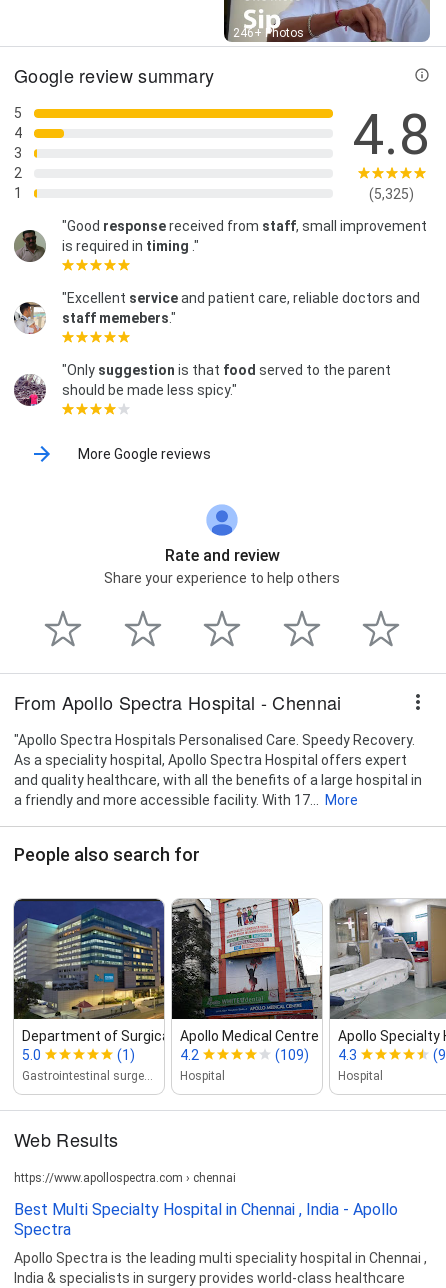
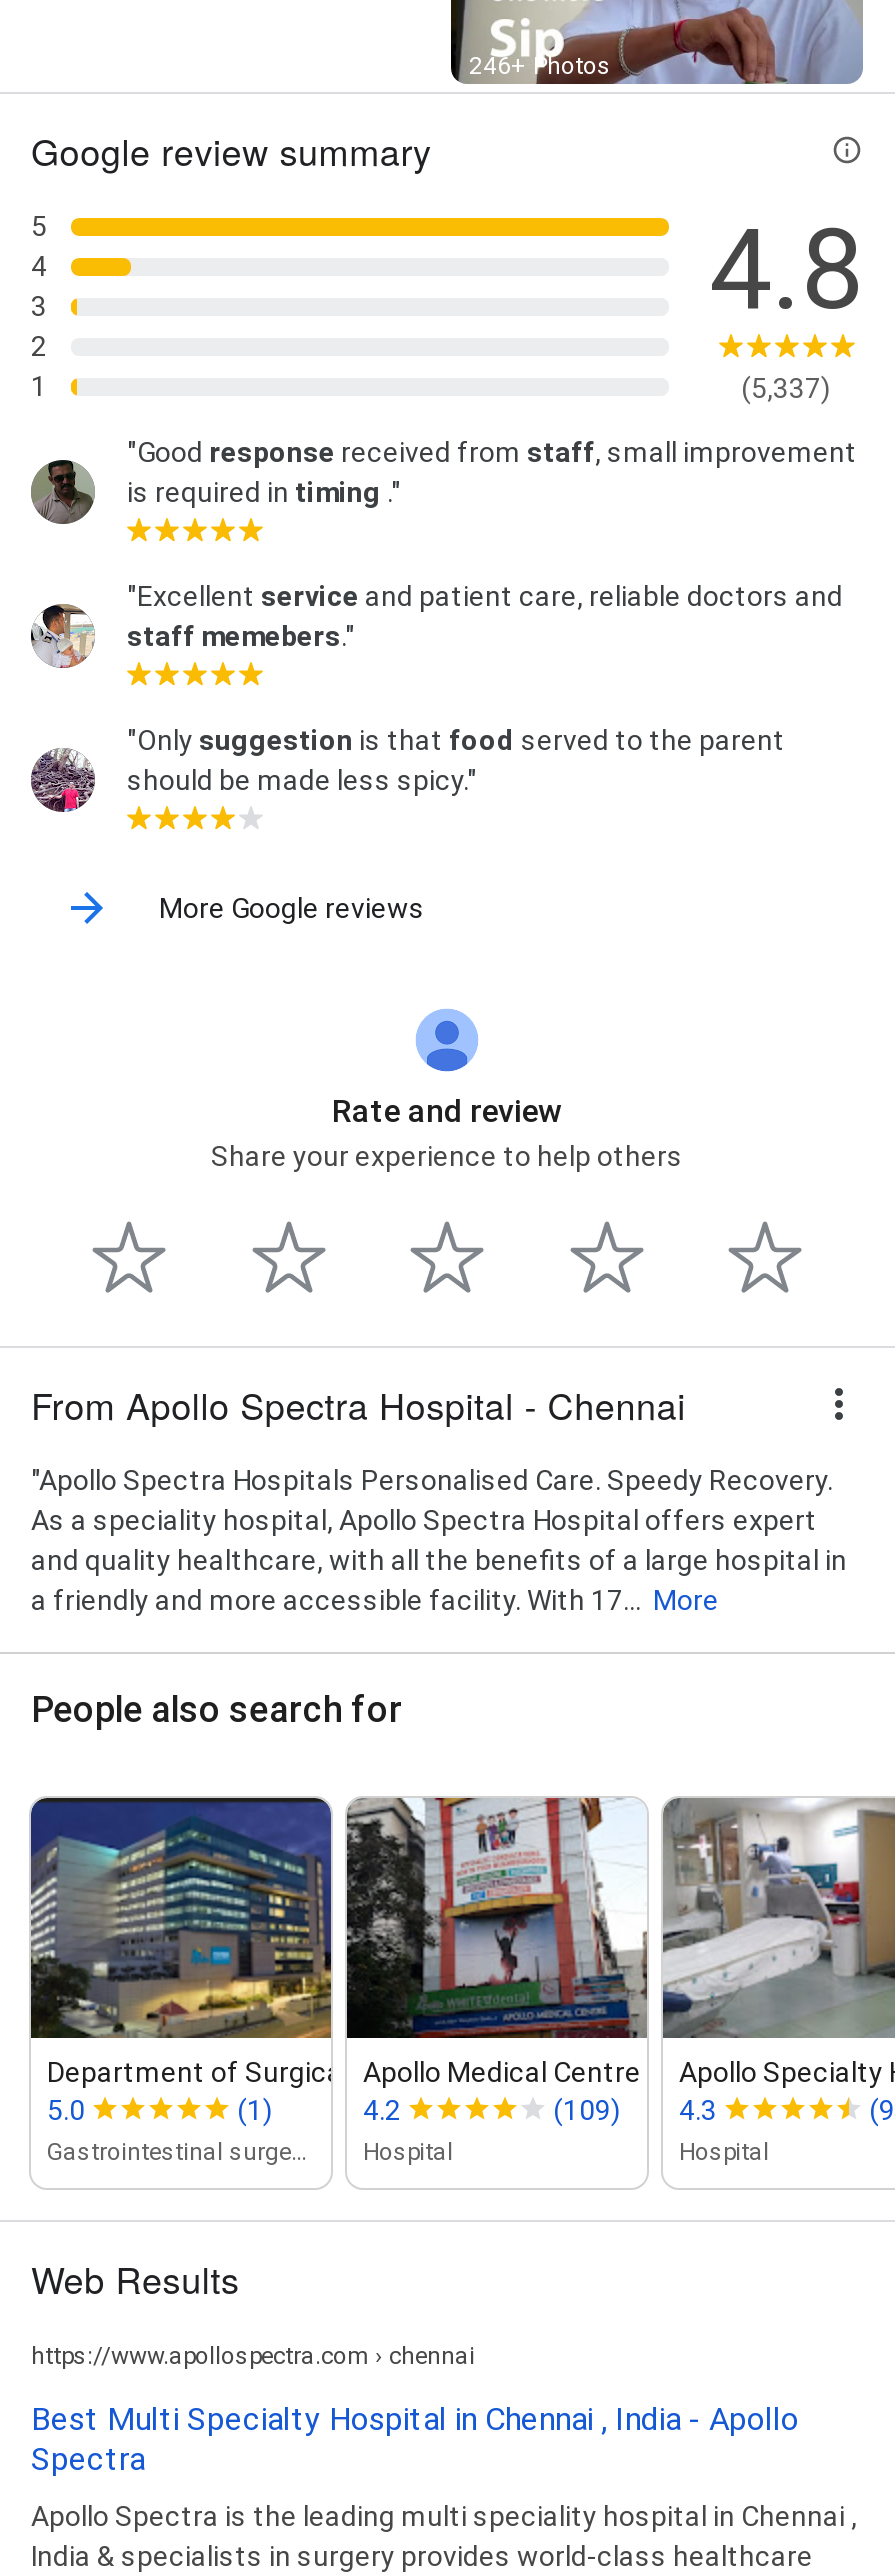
- (5,325)
+ (5,337)
